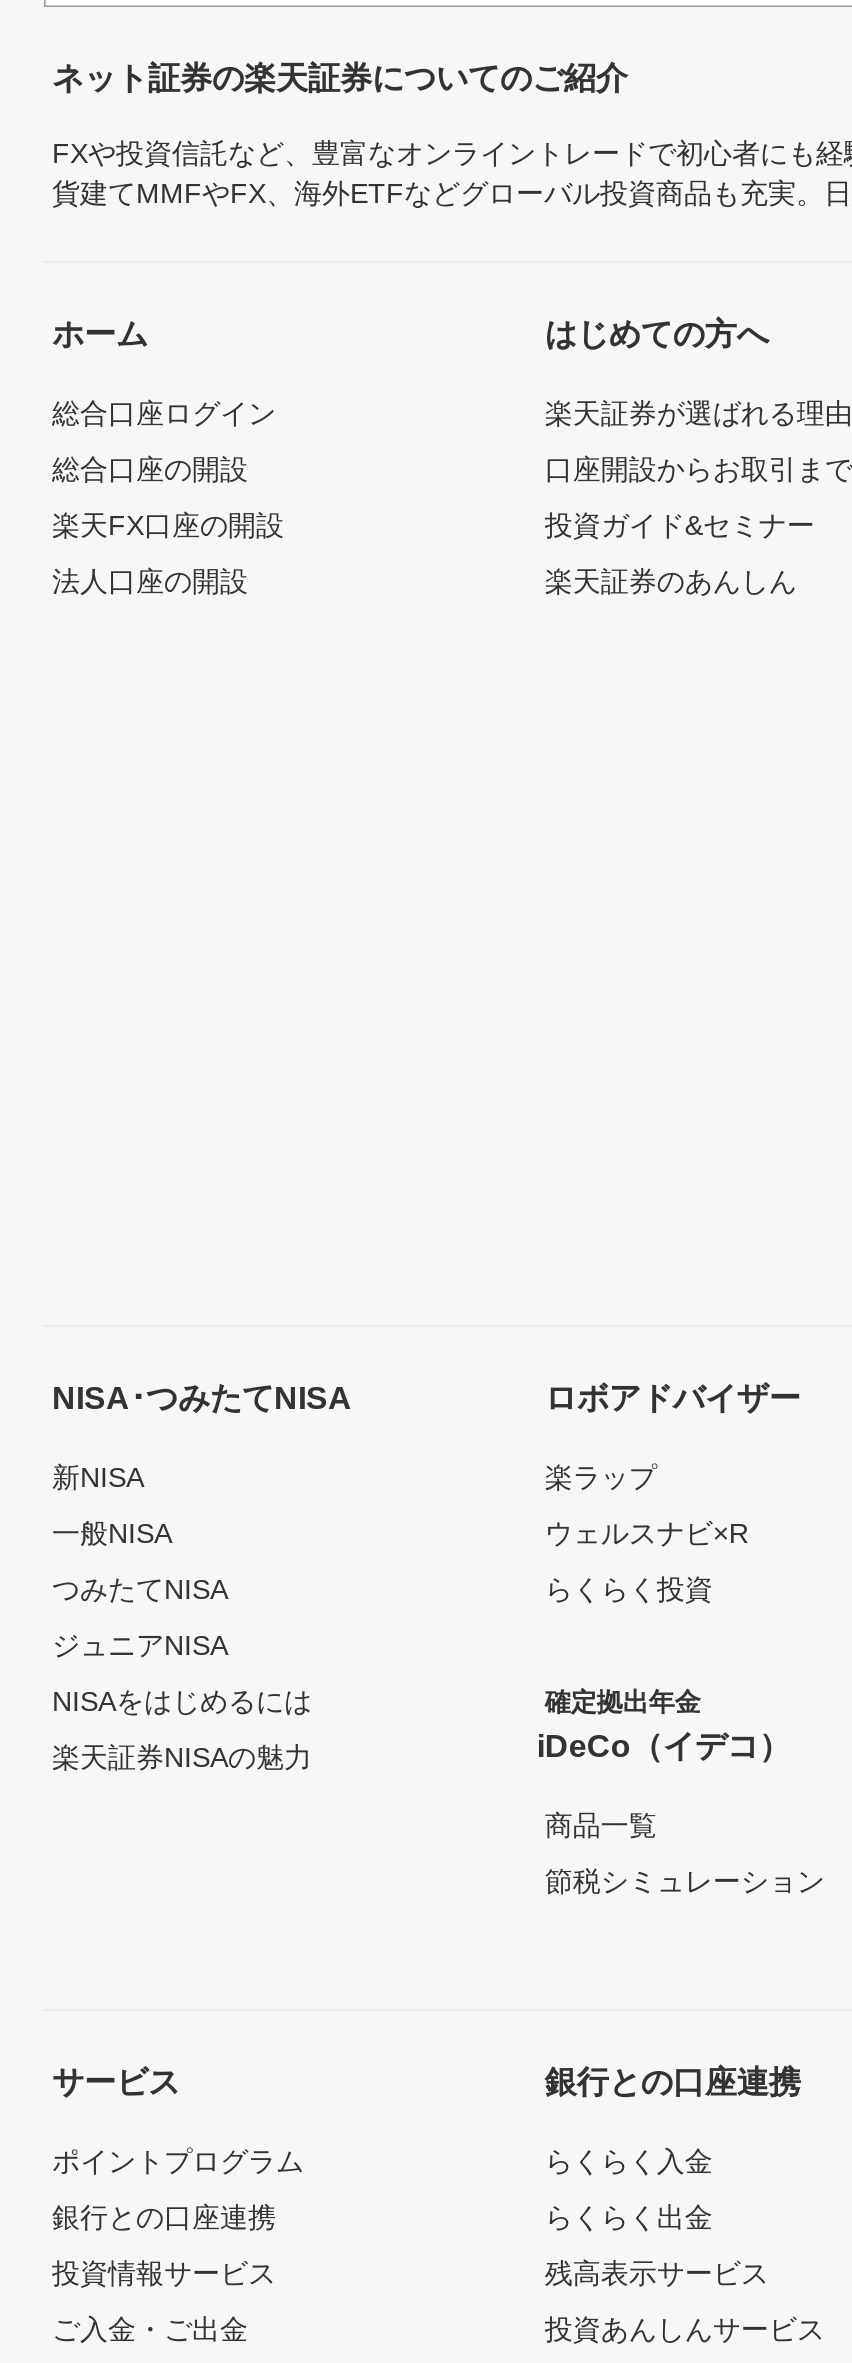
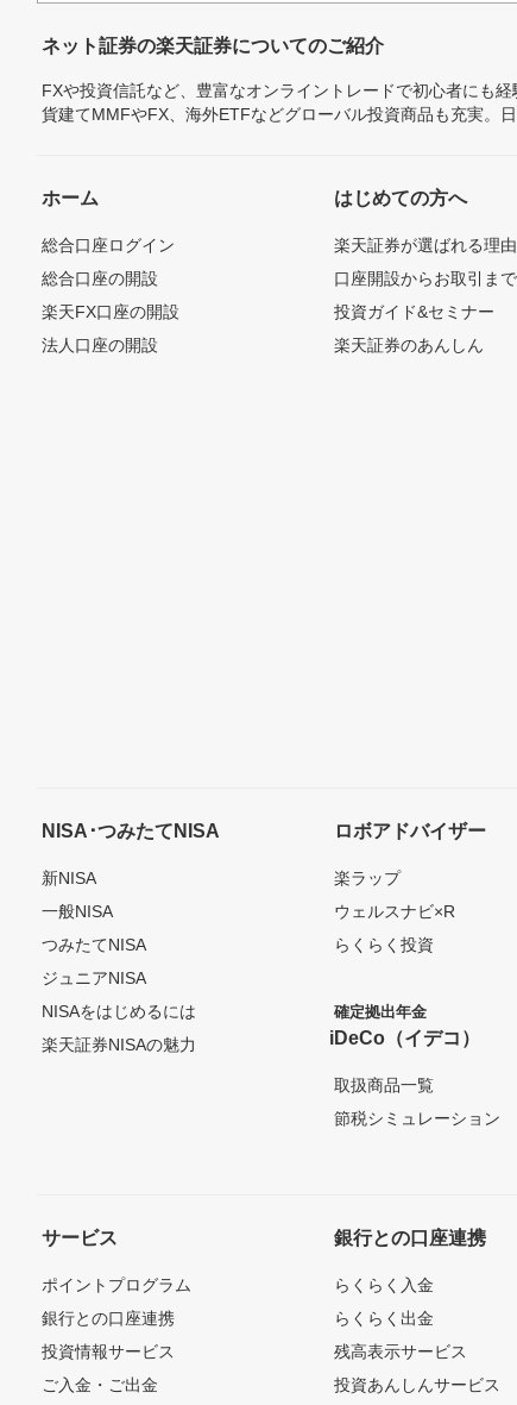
- 商品一覧
+ 取扱商品一覧
